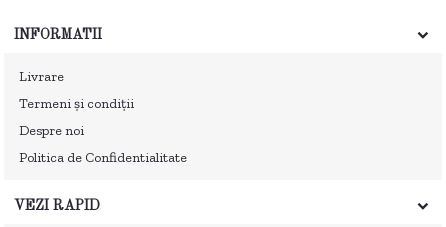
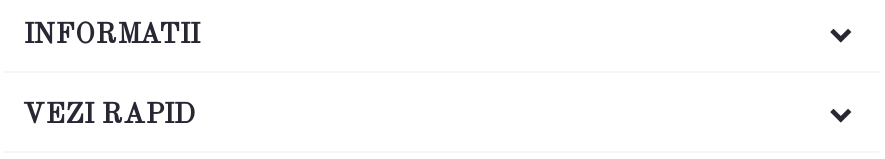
- Livrare
- Termeni și condiții
- Despre noi
- Politica de Confidentialitate
